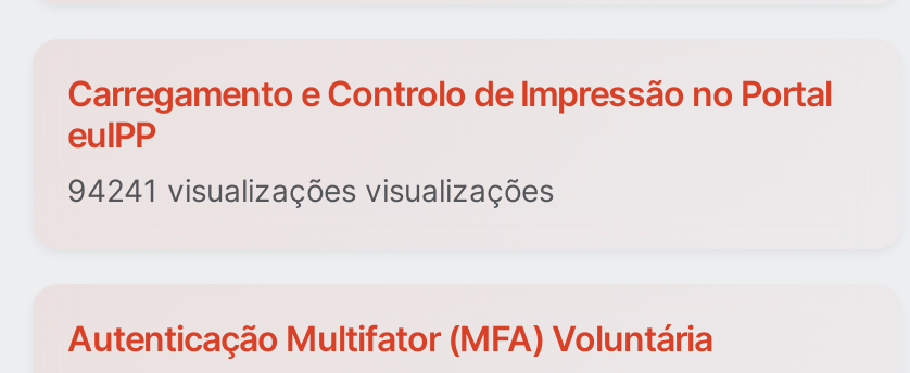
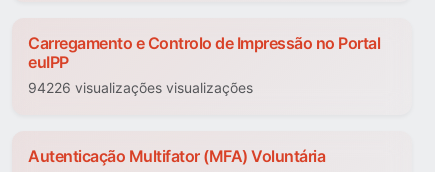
- 94241 visualizações visualizações
+ 94226 visualizações visualizações
